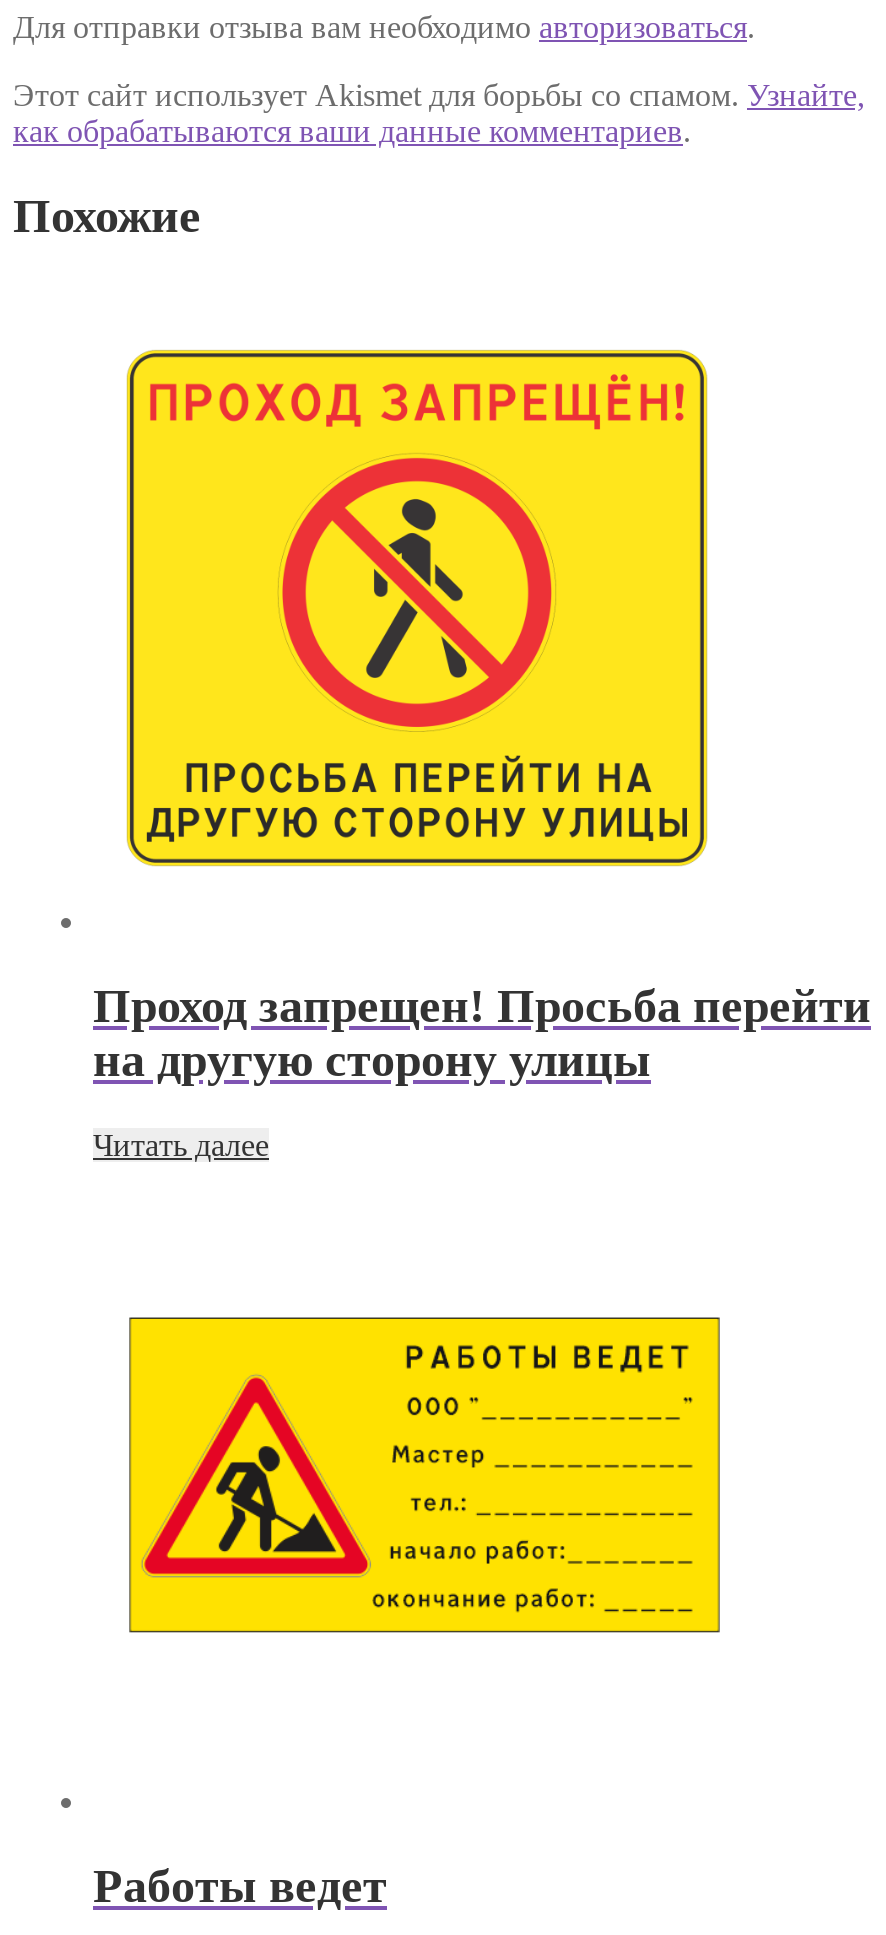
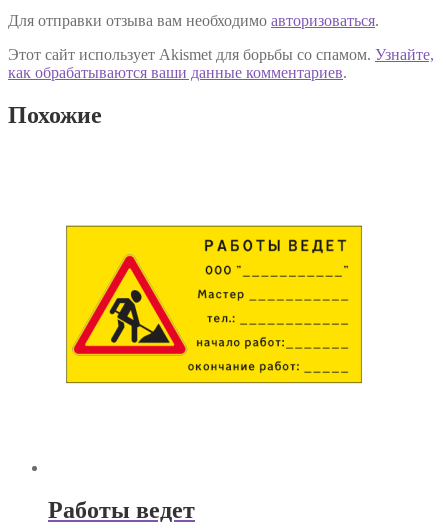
- [image]

- Проход запрещен! Просьба перейти
- на другую сторону улицы
- Читать далее
